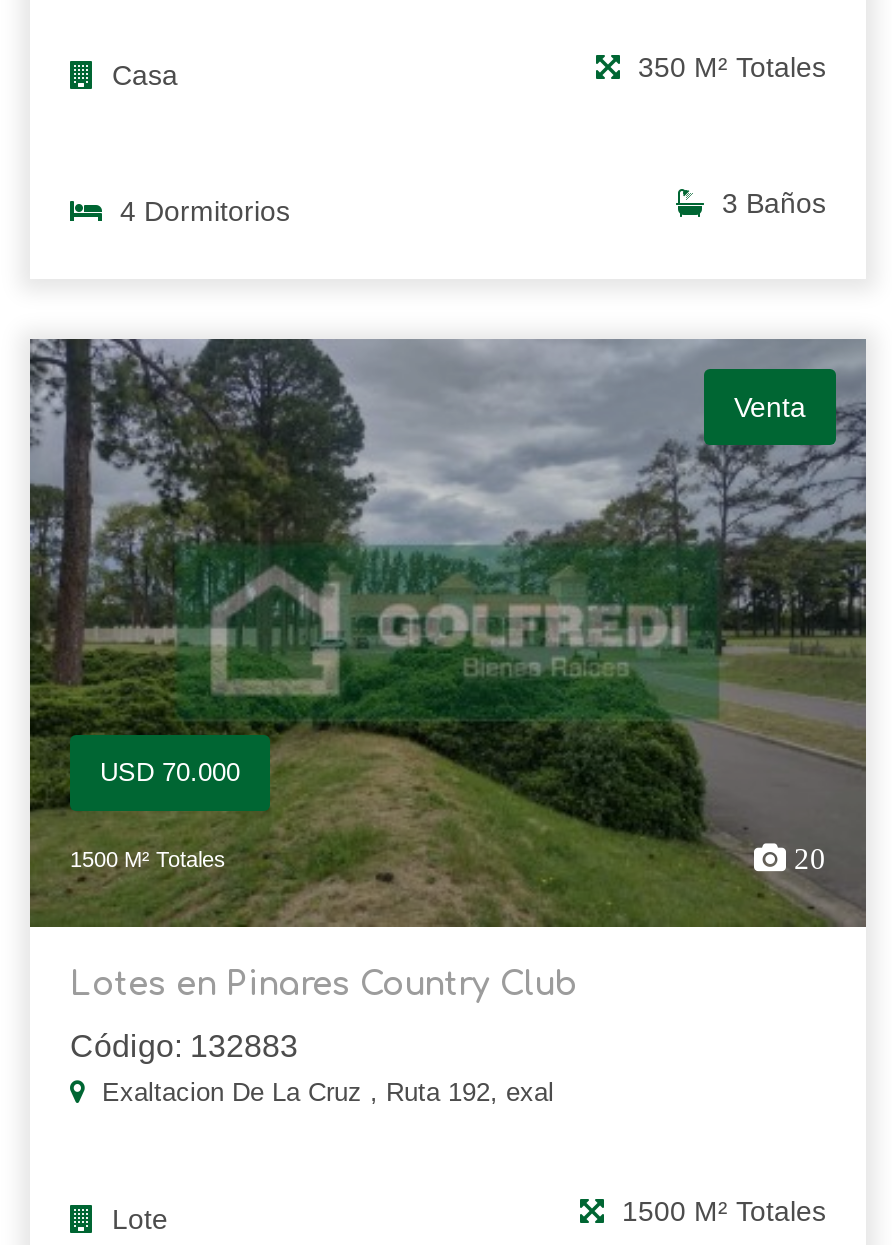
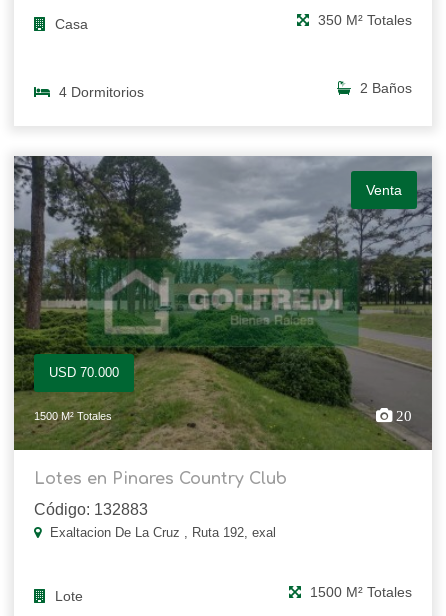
- 3 Baños
+ 2 Baños
